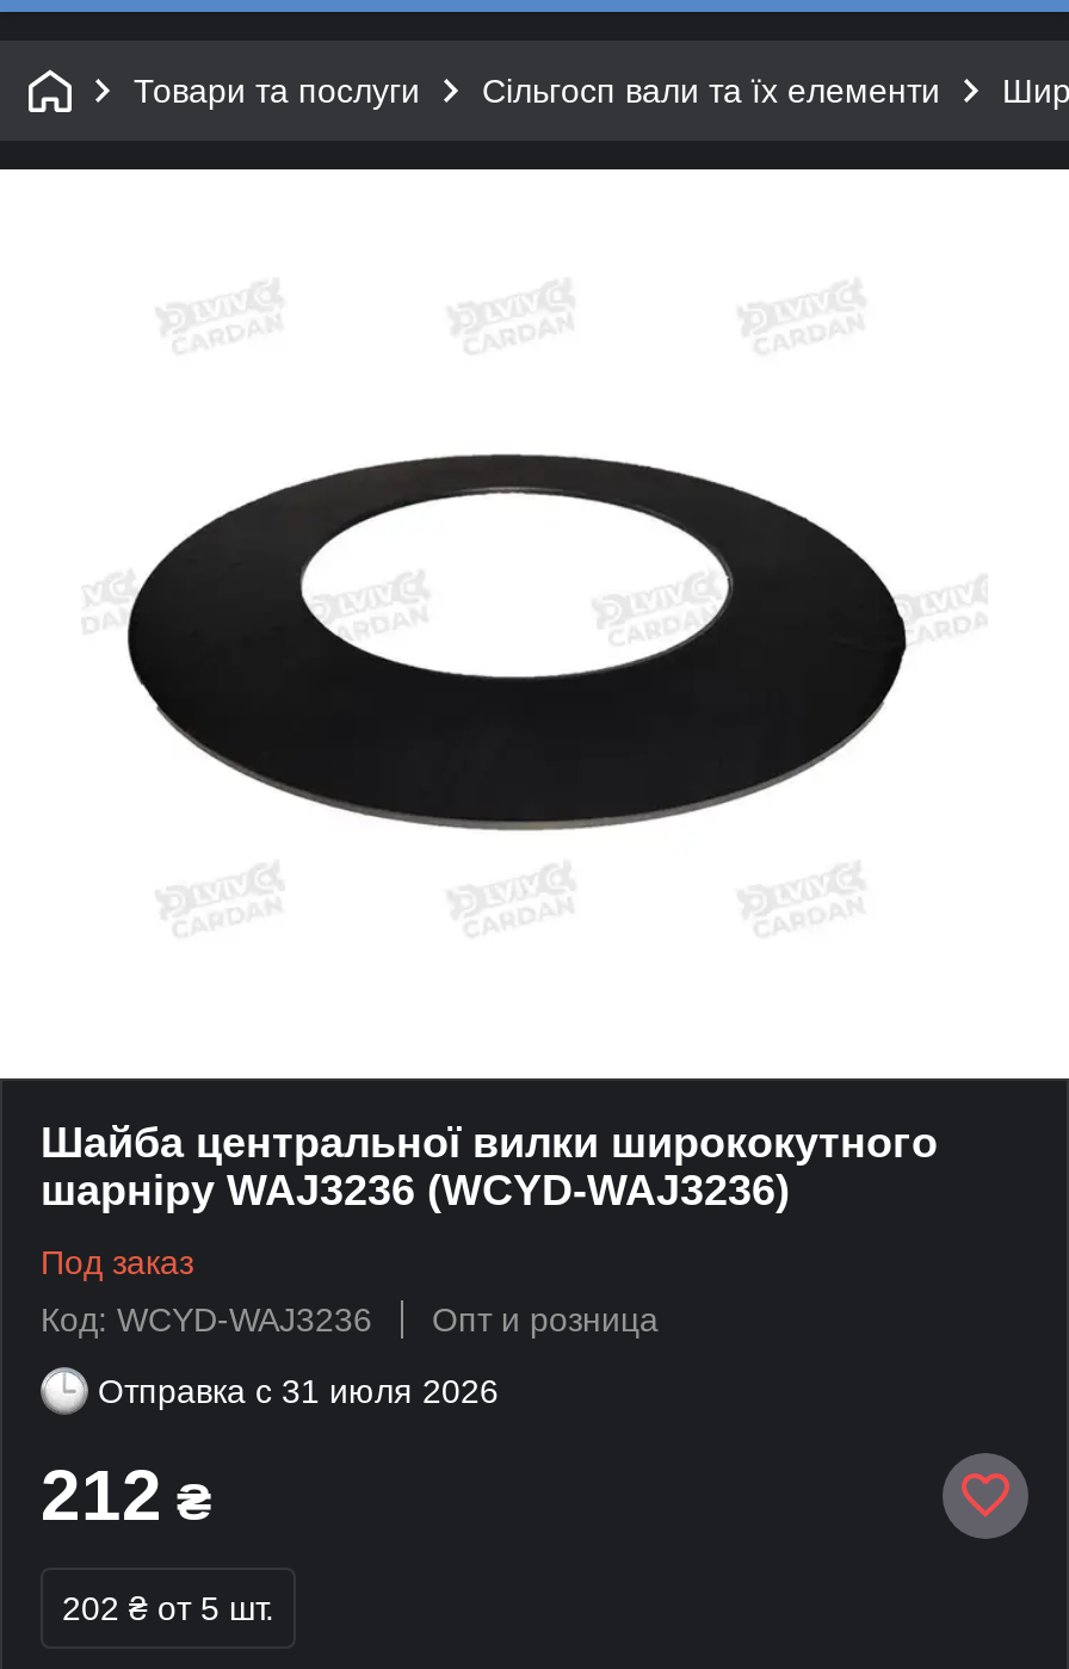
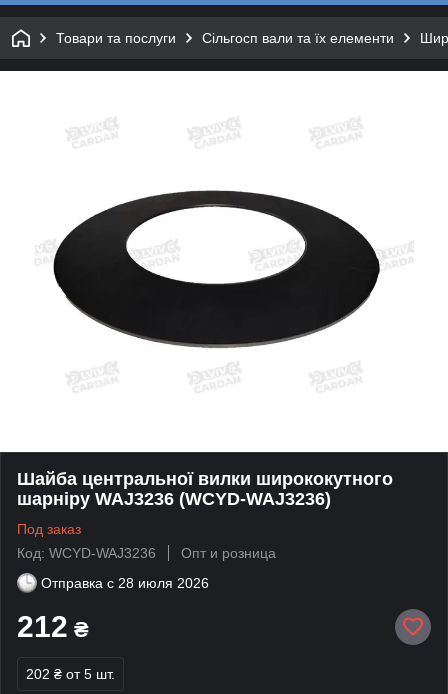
- Отправка с 31 июля 2026
+ Отправка с 28 июля 2026
